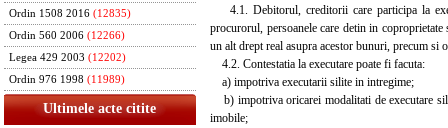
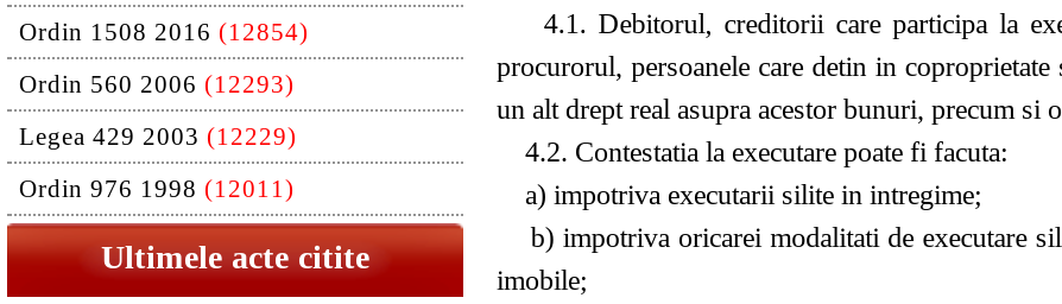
- Ordin 1508 2016 (12835)
+ Ordin 1508 2016 (12854)

- Ordin 560 2006 (12266)
+ Ordin 560 2006 (12293)

- Legea 429 2003 (12202)
+ Legea 429 2003 (12229)

- Ordin 976 1998 (11989)
+ Ordin 976 1998 (12011)
